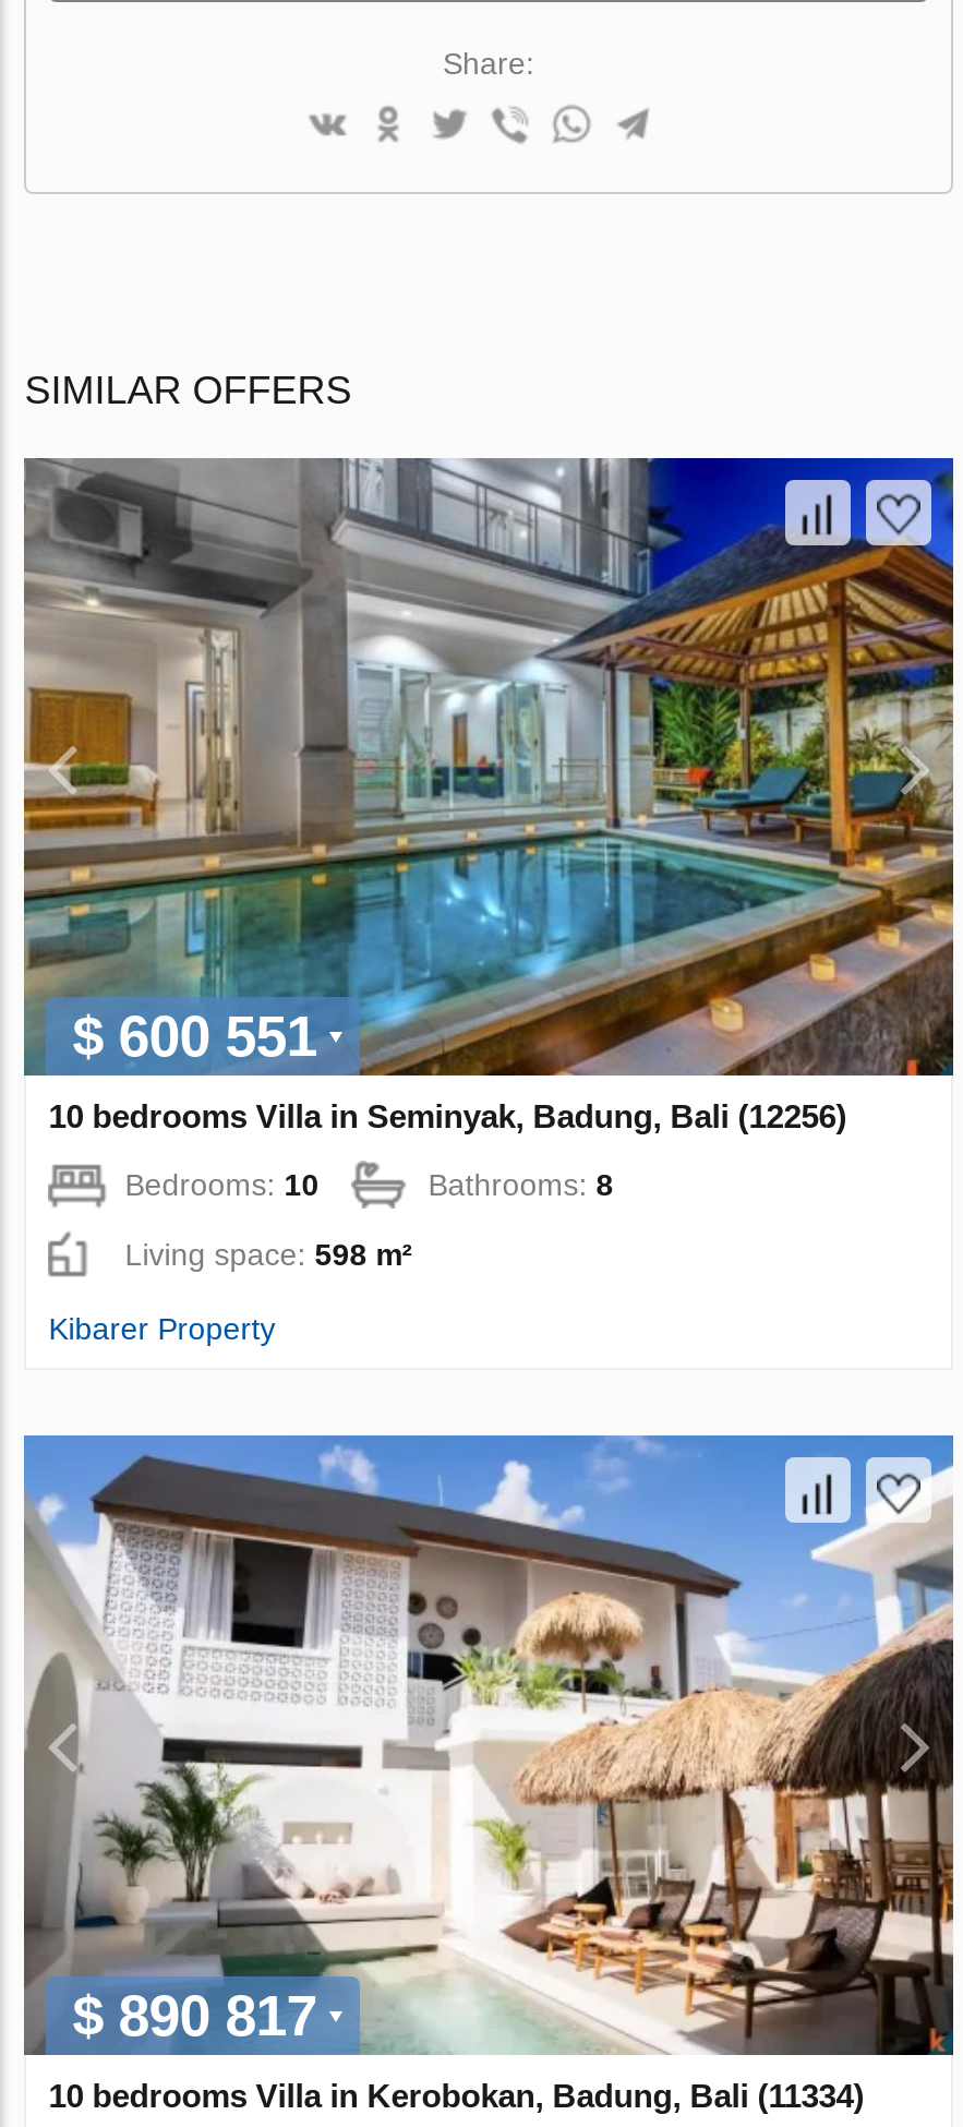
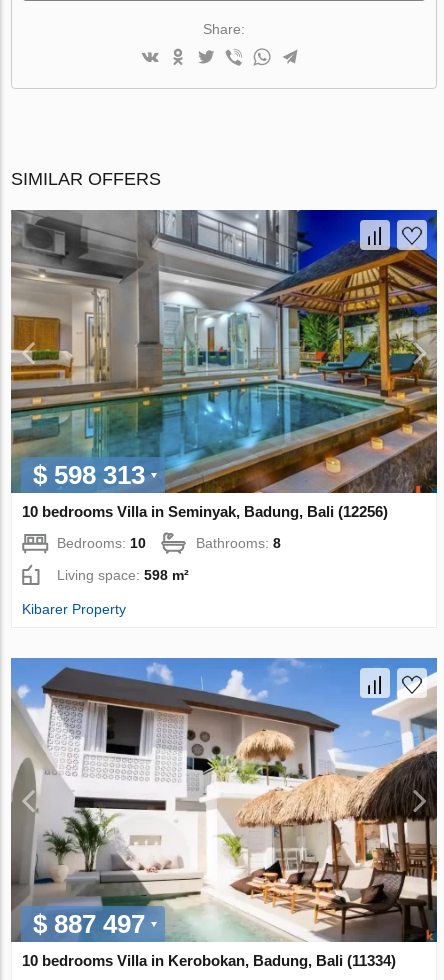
- $ 600 551
+ $ 598 313

- $ 890 817
+ $ 887 497
